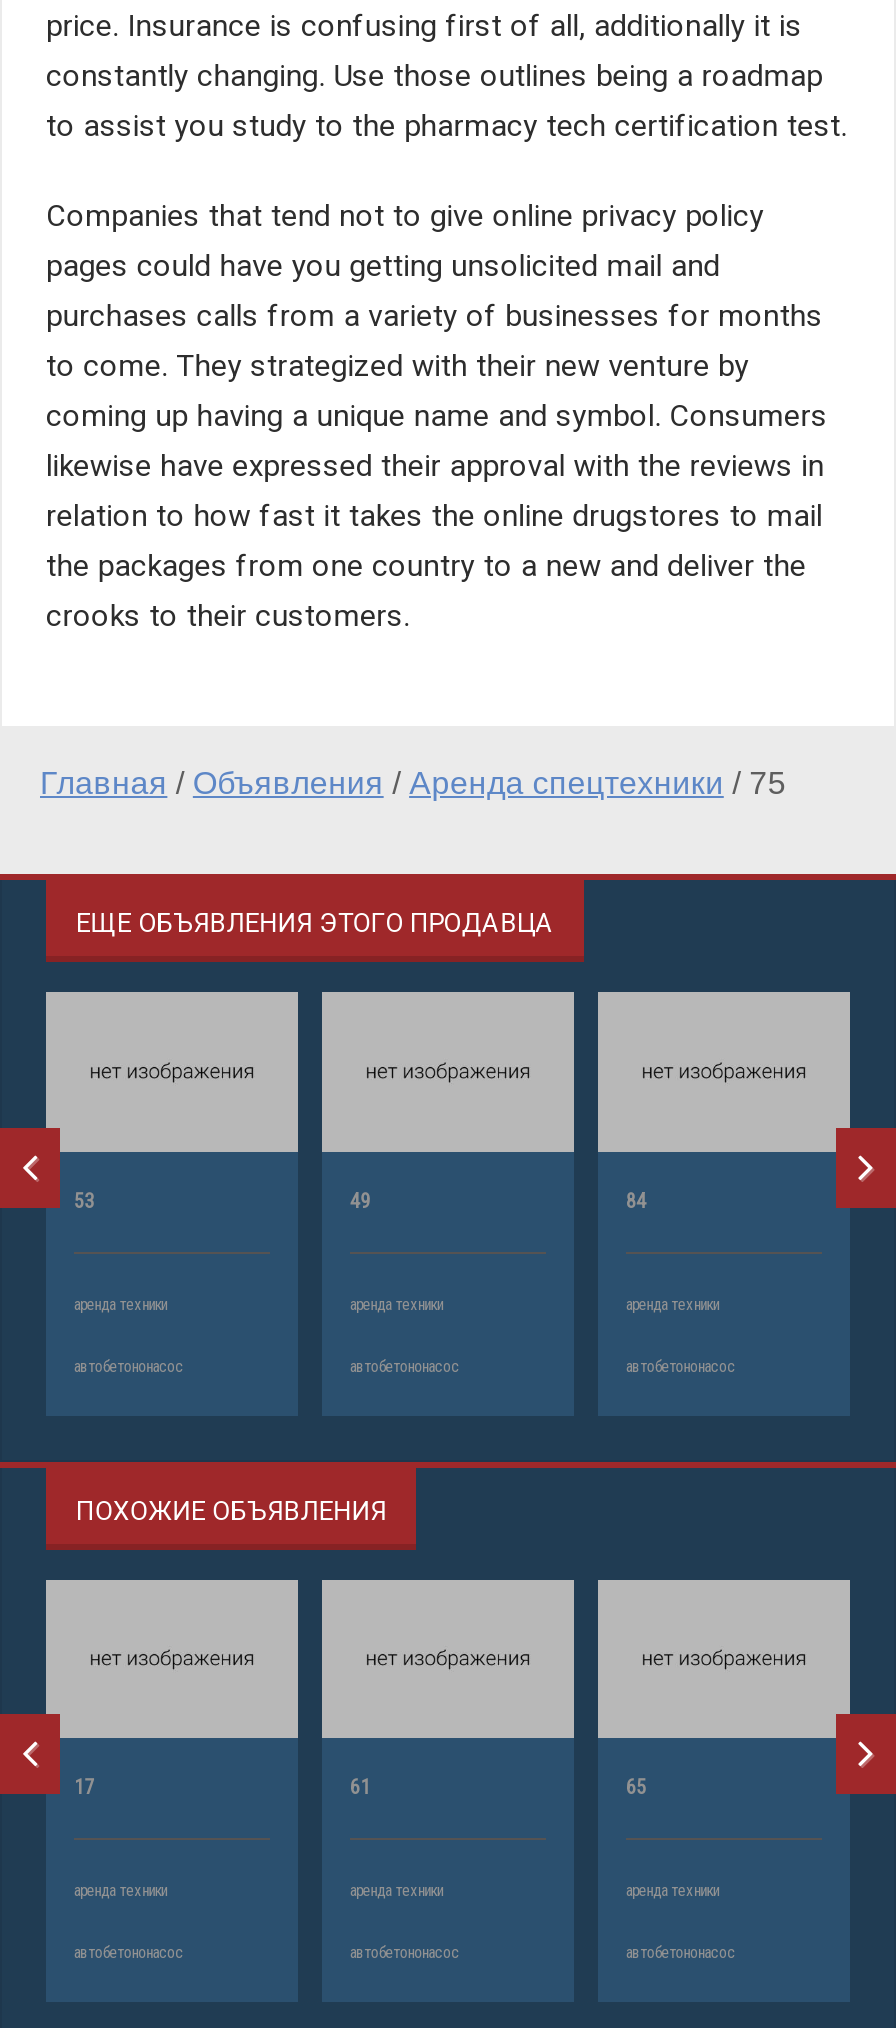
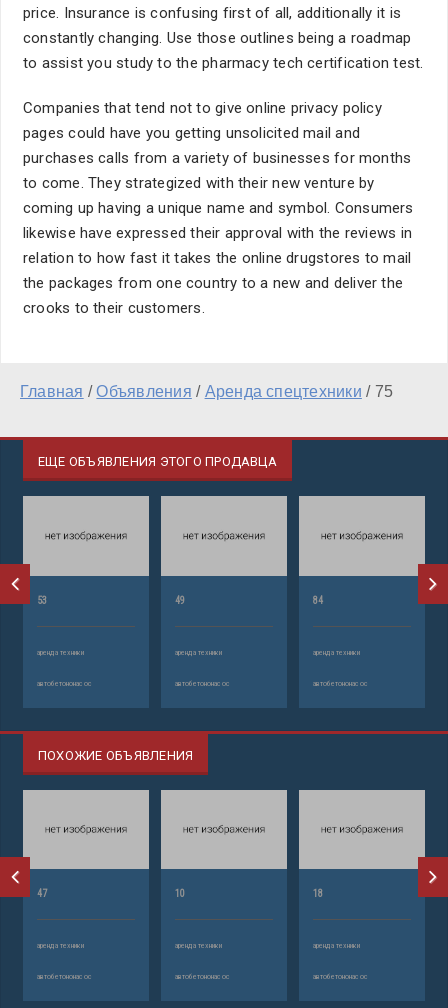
- 17
+ 47

- 61
+ 10

- 65
+ 18
